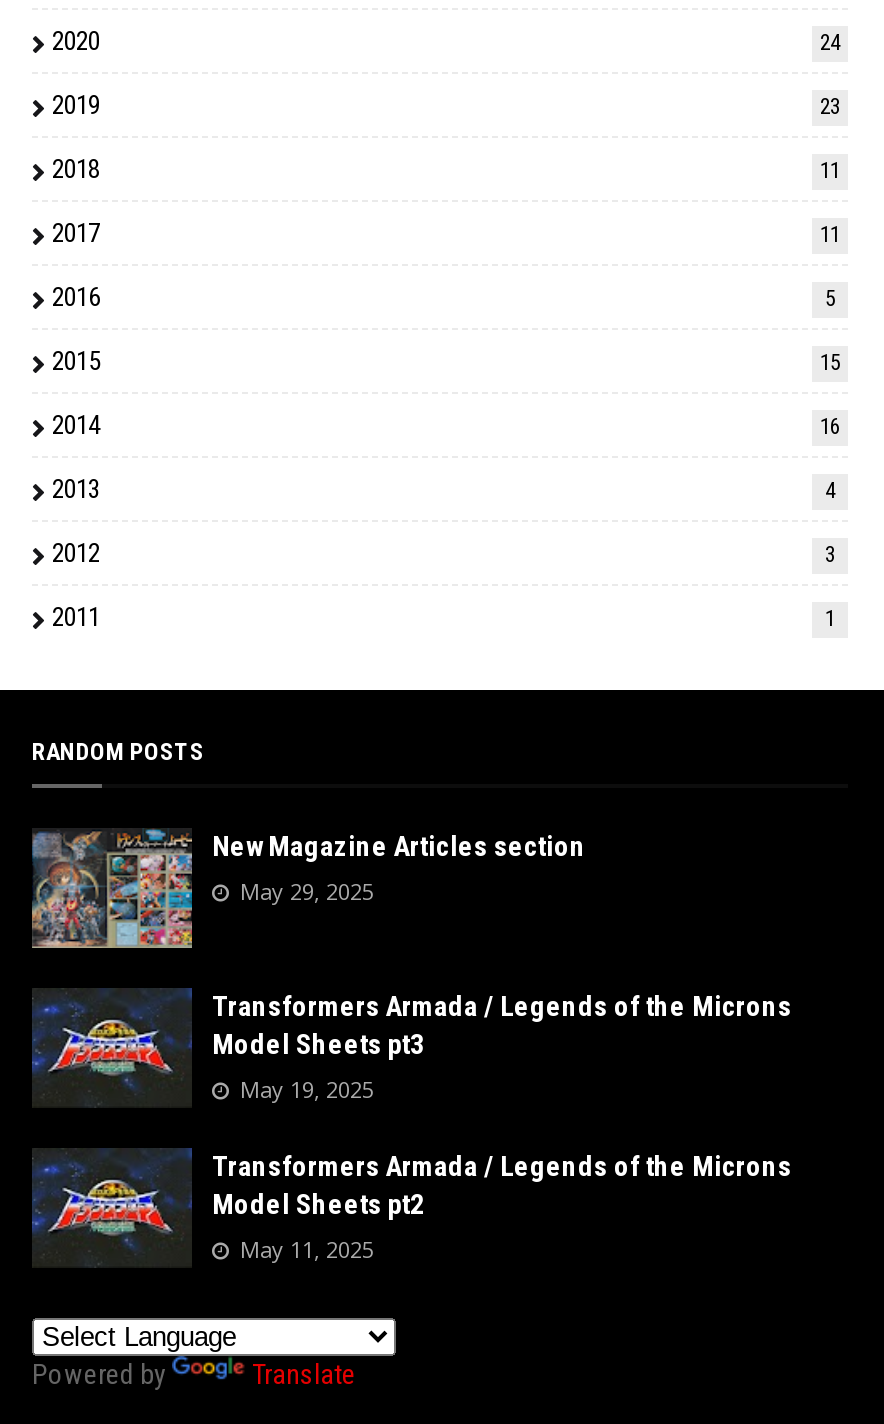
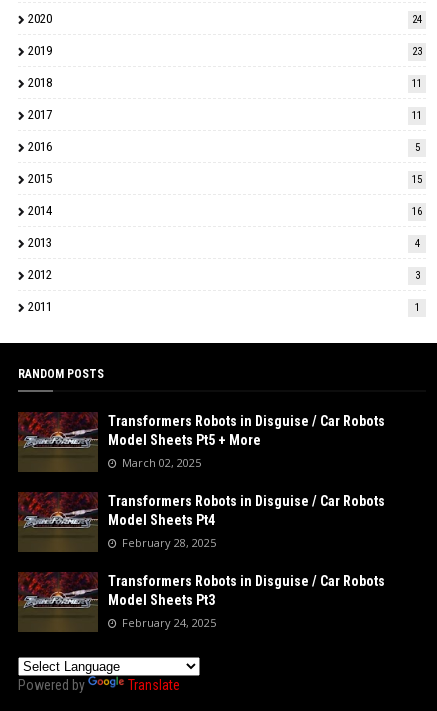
- [image]
- New Magazine Articles section
- May 29, 2025
+ [image]
+ Transformers Robots in Disguise / Car Robots
+ Model Sheets Pt5 + More
+ March 02, 2025

- [image]
- Transformers Armada / Legends of the Microns
- Model Sheets pt3
- May 19, 2025
+ [image]
+ Transformers Robots in Disguise / Car Robots
+ Model Sheets Pt4
+ February 28, 2025

- [image]
- Transformers Armada / Legends of the Microns
- Model Sheets pt2
- May 11, 2025
+ [image]
+ Transformers Robots in Disguise / Car Robots
+ Model Sheets Pt3
+ February 24, 2025
